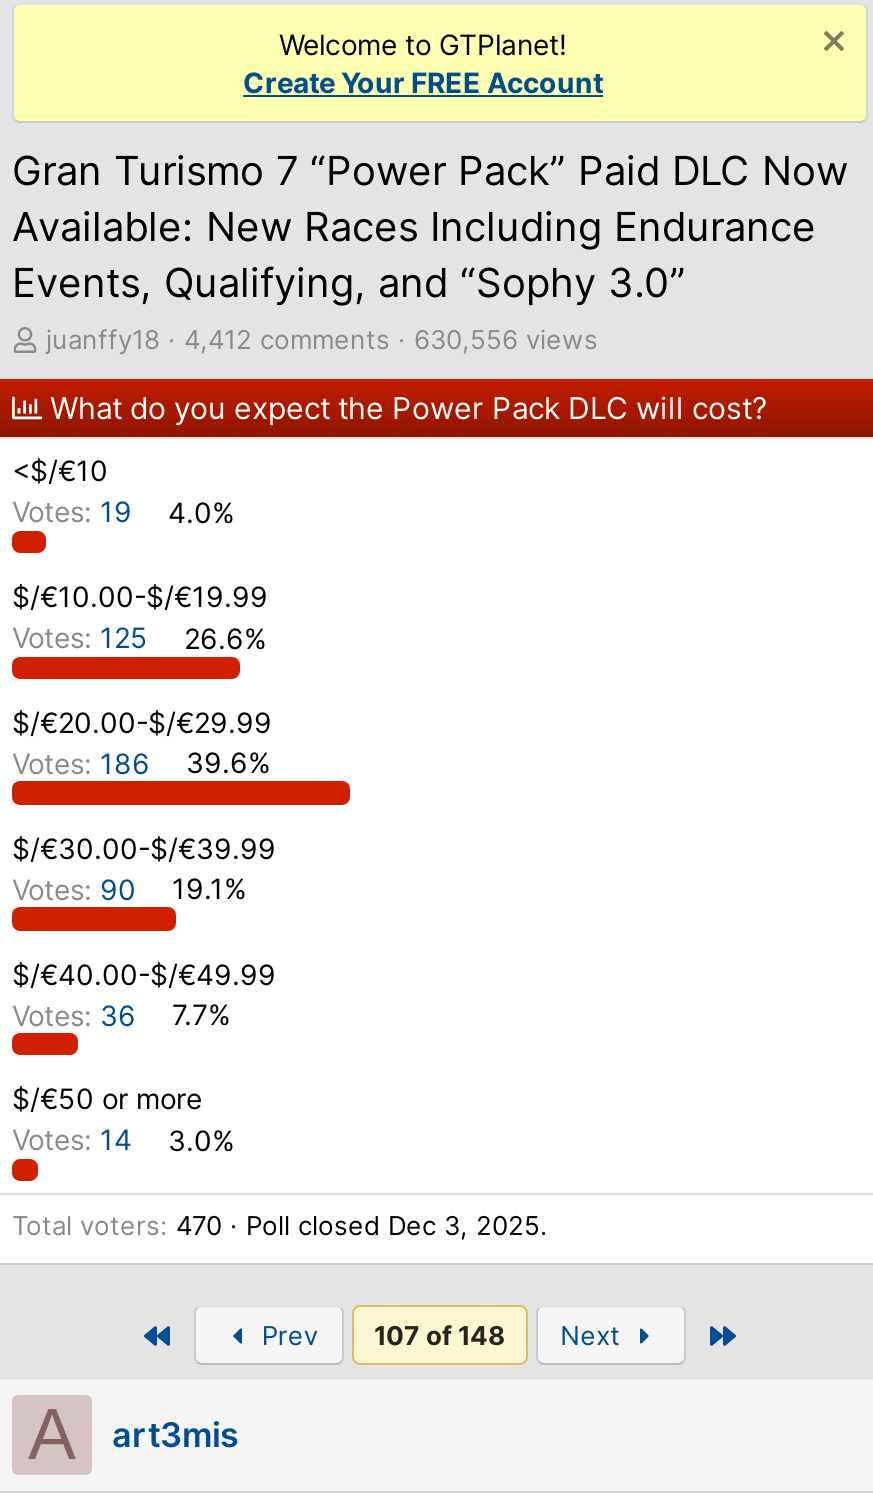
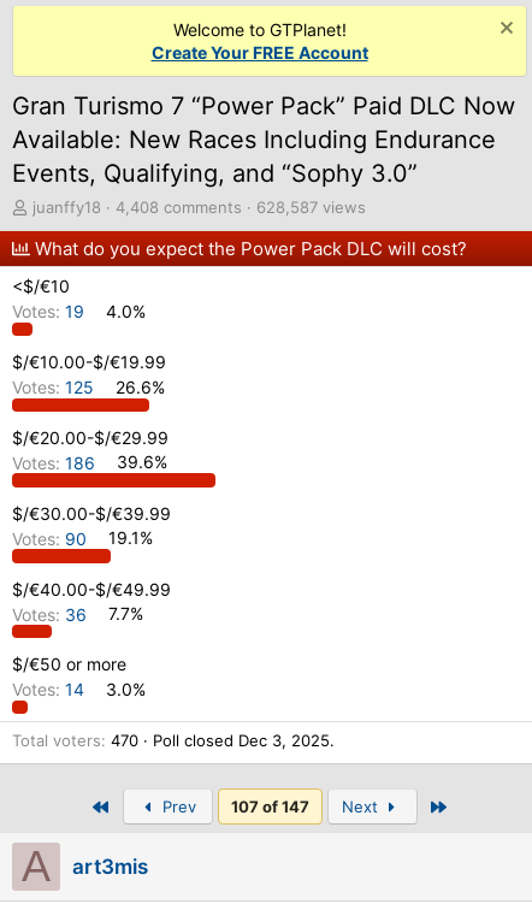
- 4,412 comments 630,556 views
+ 4,408 comments 628,587 views

- 107 of 148
+ 107 of 147
